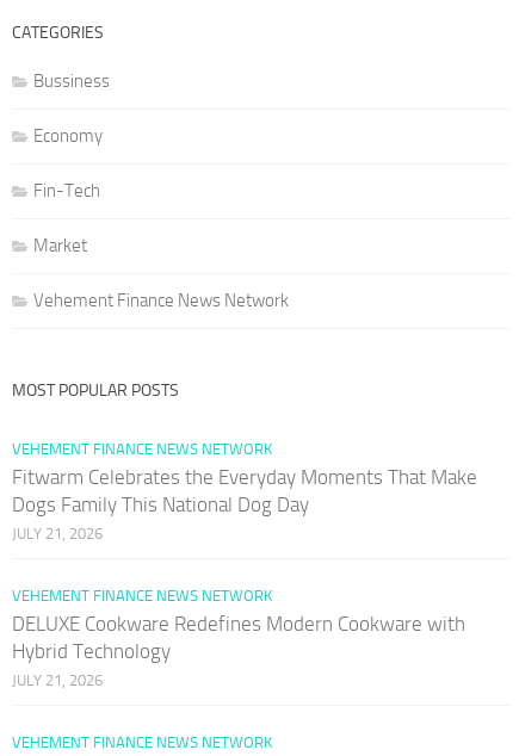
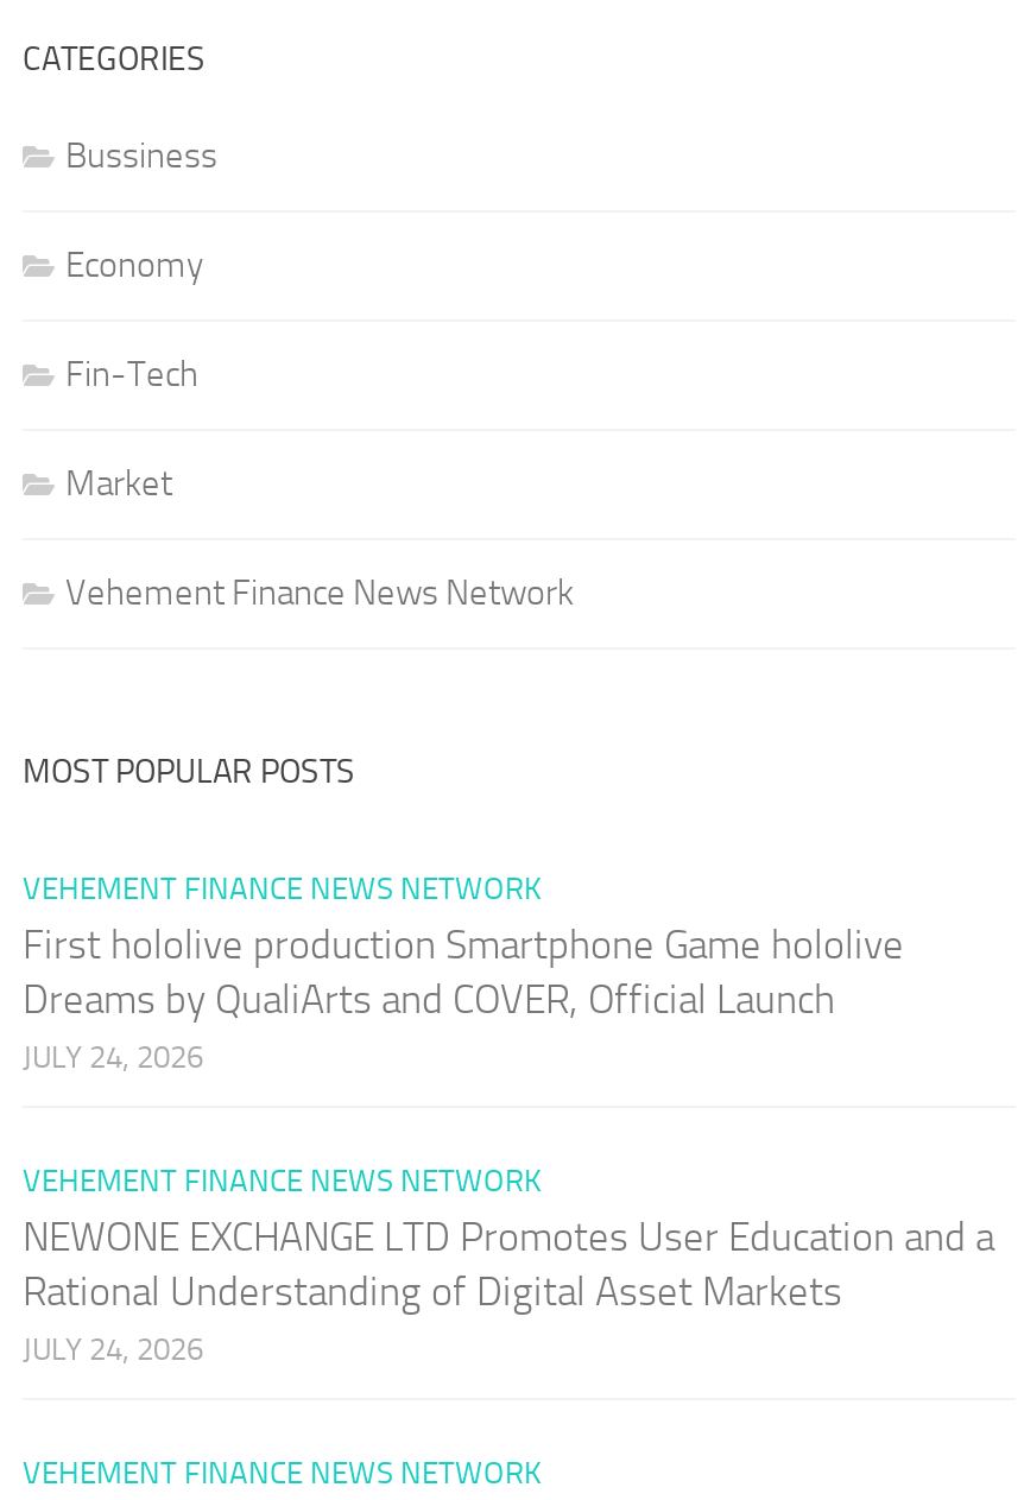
- Fitwarm Celebrates the Everyday Moments That Make
- Dogs Family This National Dog Day
- JULY 21, 2026
+ First hololive production Smartphone Game hololive
+ Dreams by QualiArts and COVER, Official Launch
+ JULY 24, 2026

- DELUXE Cookware Redefines Modern Cookware with
- Hybrid Technology
- JULY 21, 2026
+ NEWONE EXCHANGE LTD Promotes User Education and a
+ Rational Understanding of Digital Asset Markets
+ JULY 24, 2026
